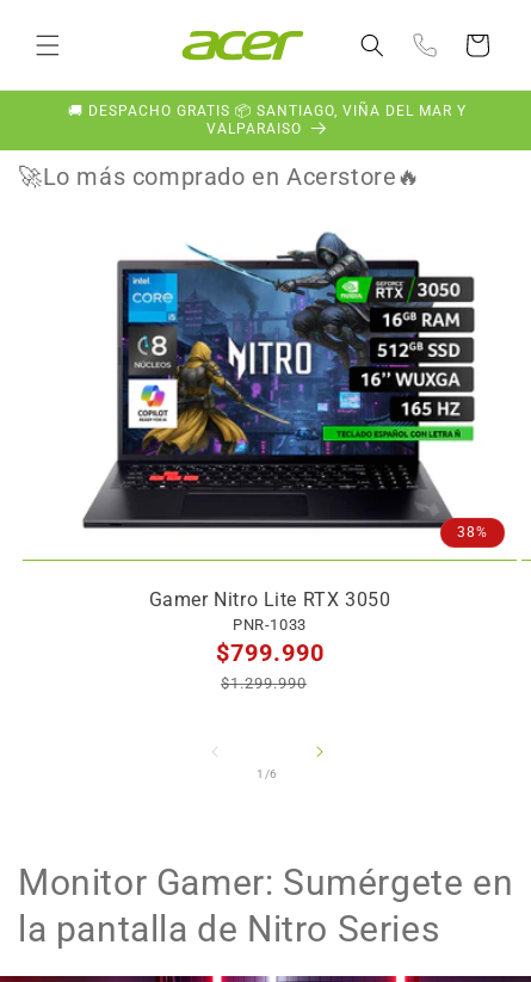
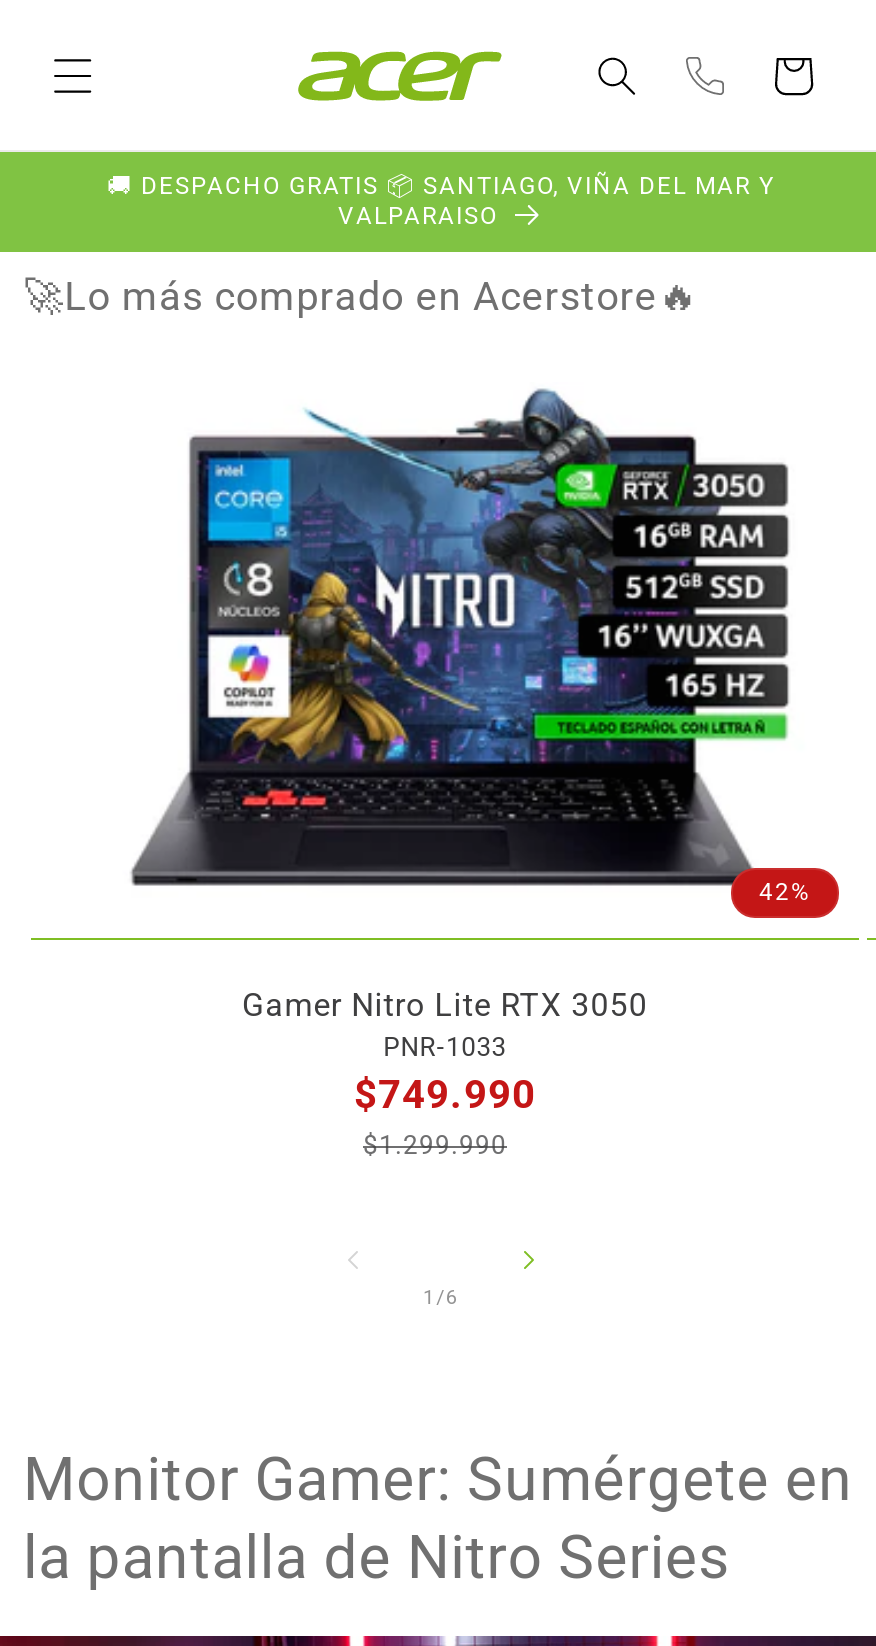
- 38%
+ 42%

- $799.990
+ $749.990
